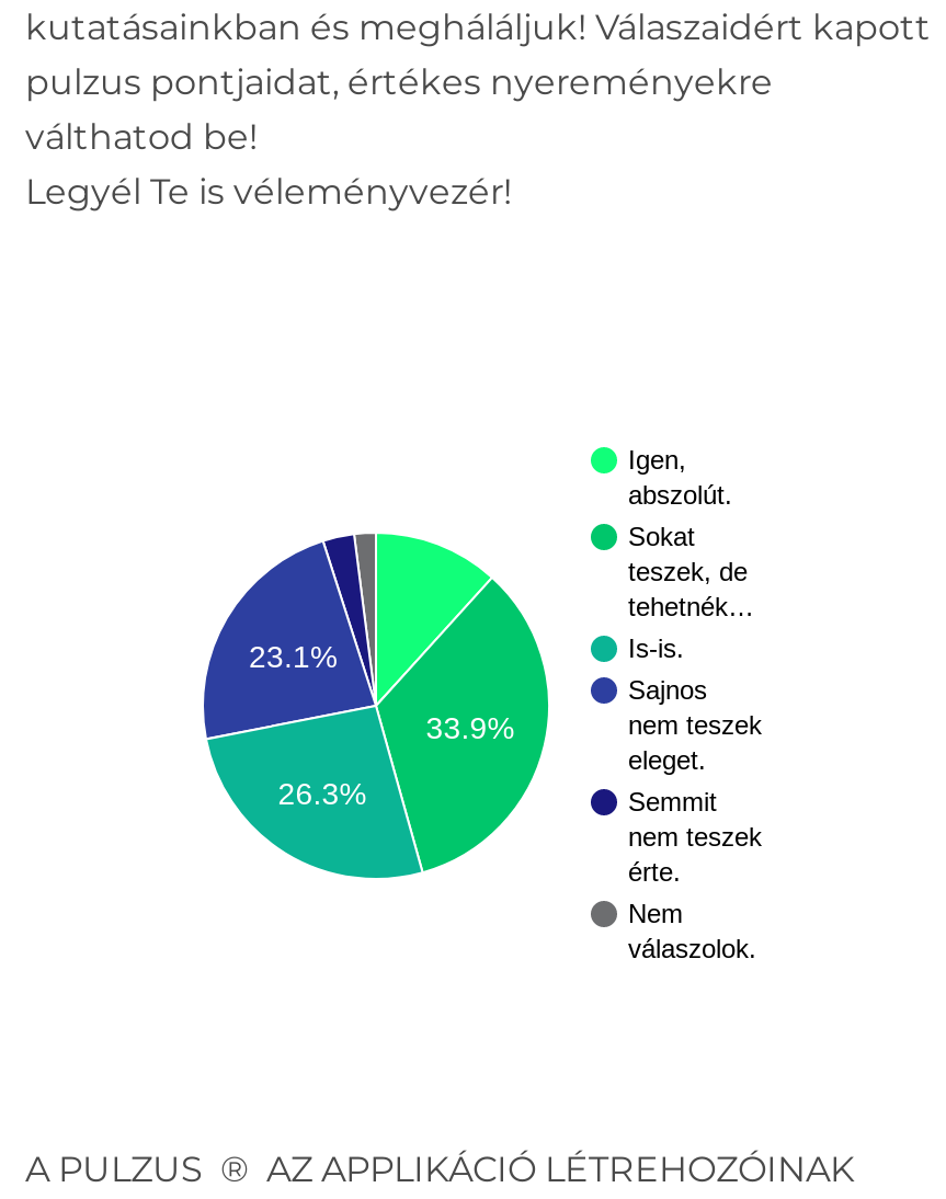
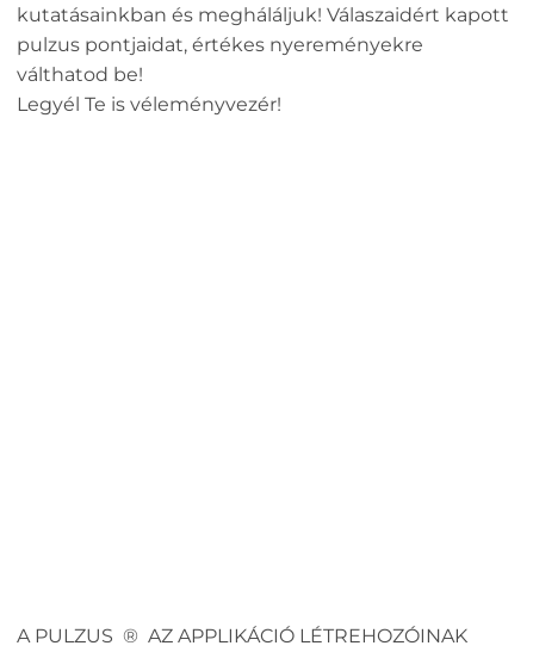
- Igen,
- abszolút.
- Sokat
- teszek, de
- tehetnék…
- Is-is.
- Sajnos
- nem teszek
- eleget.
- Semmit
- nem teszek
- érte.
- Nem
- válaszolok.

- [image]
- 33.9%

- 23.1%

- 26.3%
